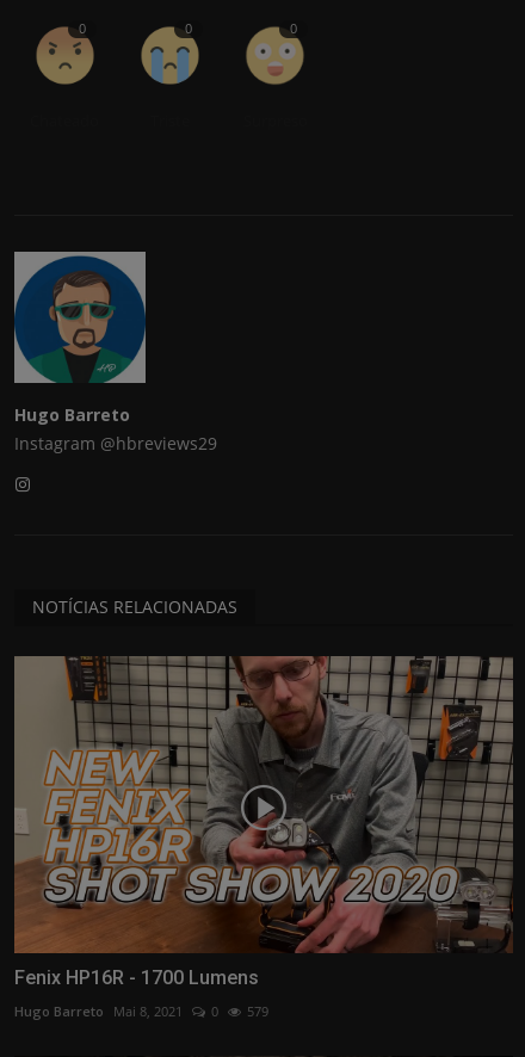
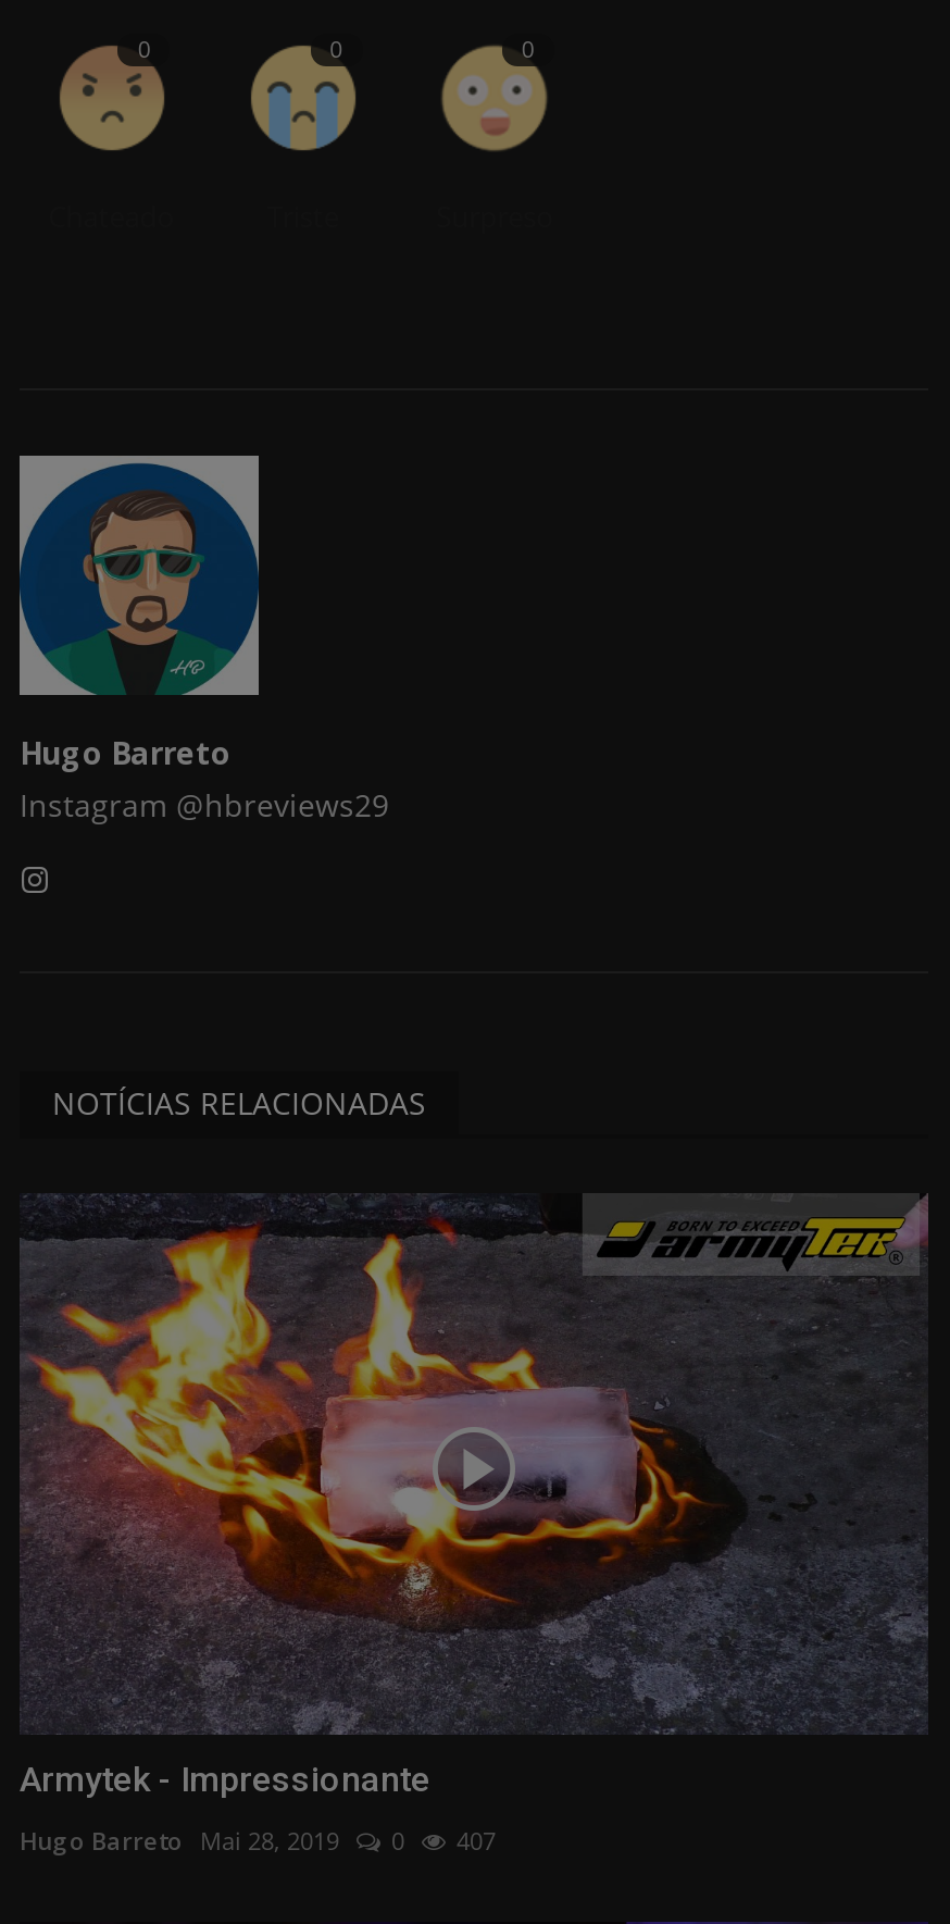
- [image]
- Fenix HP16R - 1700 Lumens
+ [image]
+ Armytek - Impressionante

- Hugo Barreto Mai 8, 2021
+ Hugo Barreto Mai 28, 2019

- 579
+ 407
